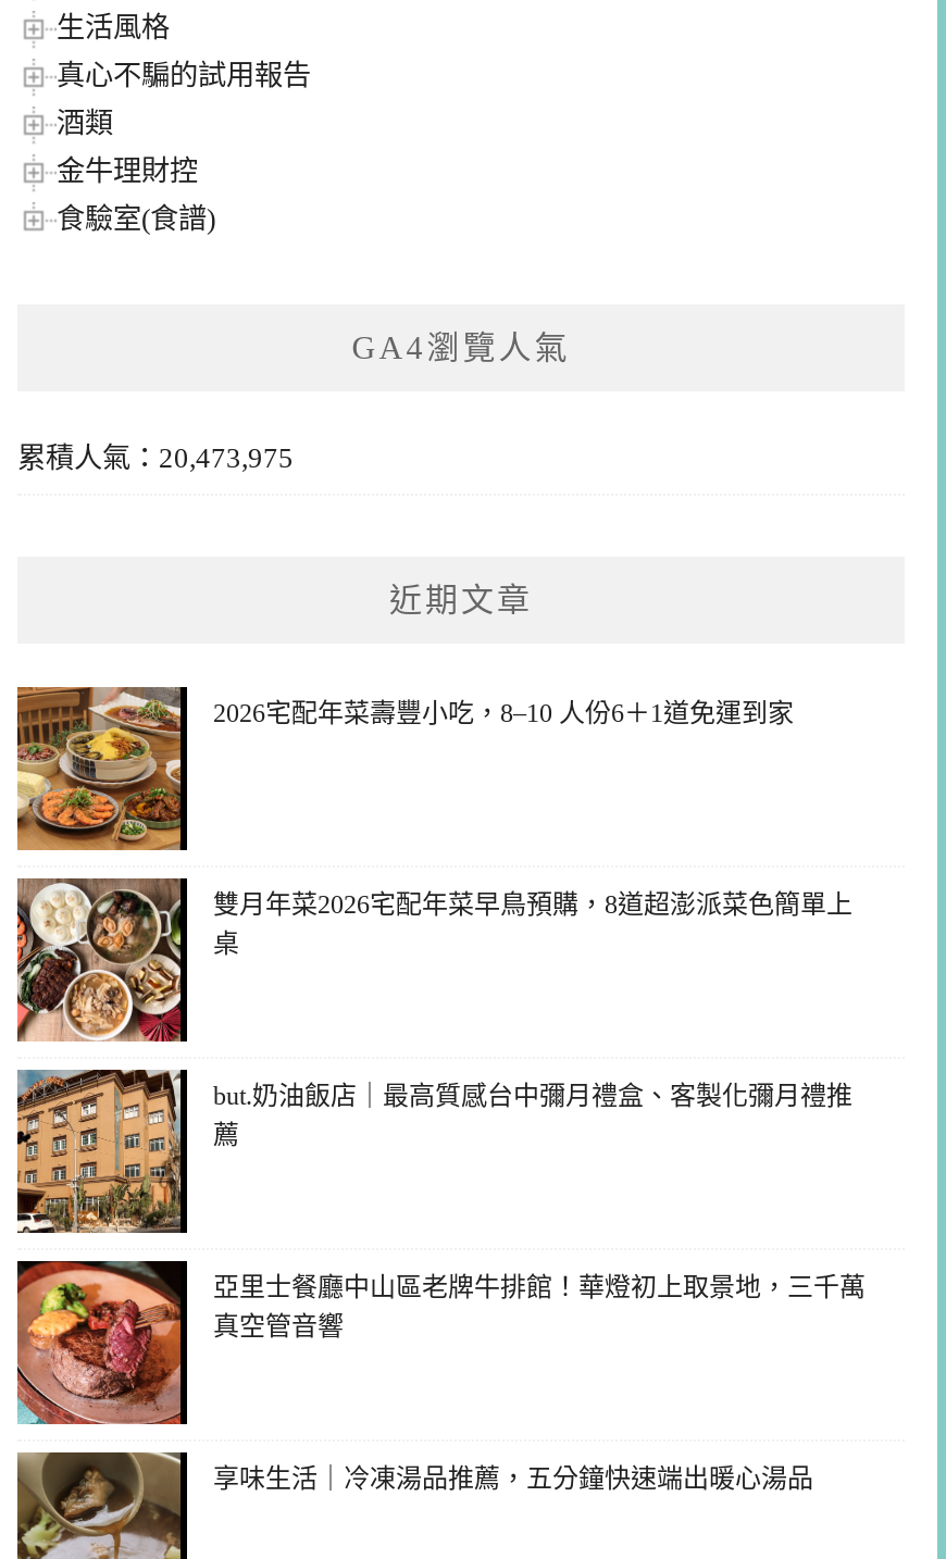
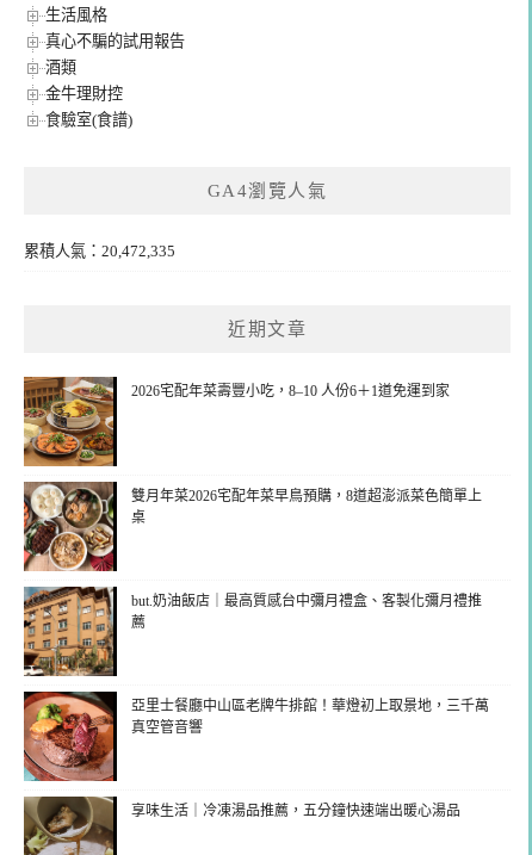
- 累積人氣：20,473,975
+ 累積人氣：20,472,335
